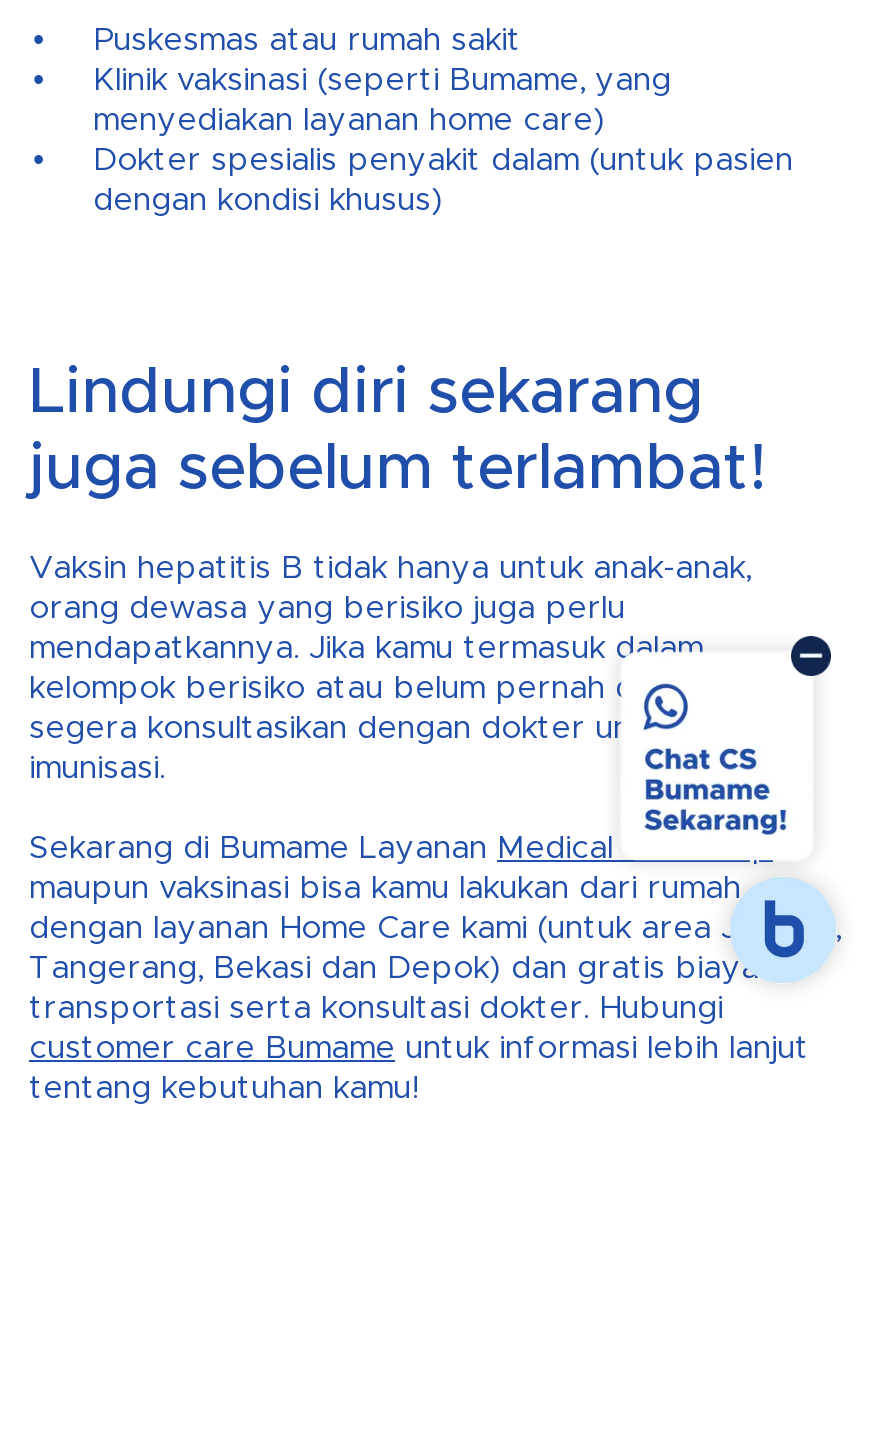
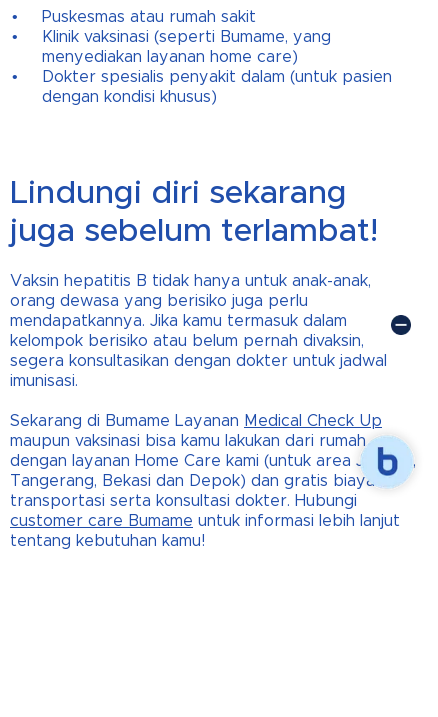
- [image]
